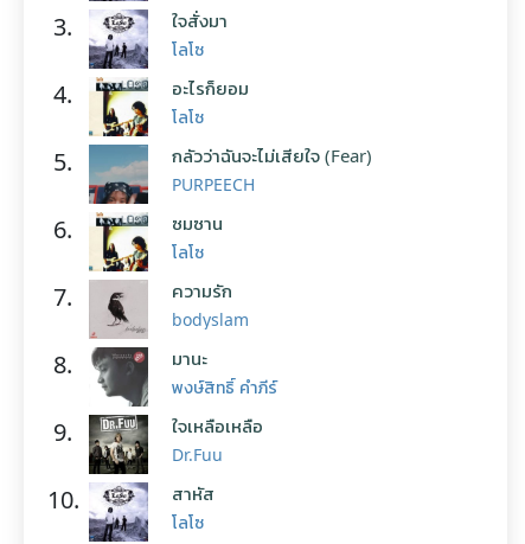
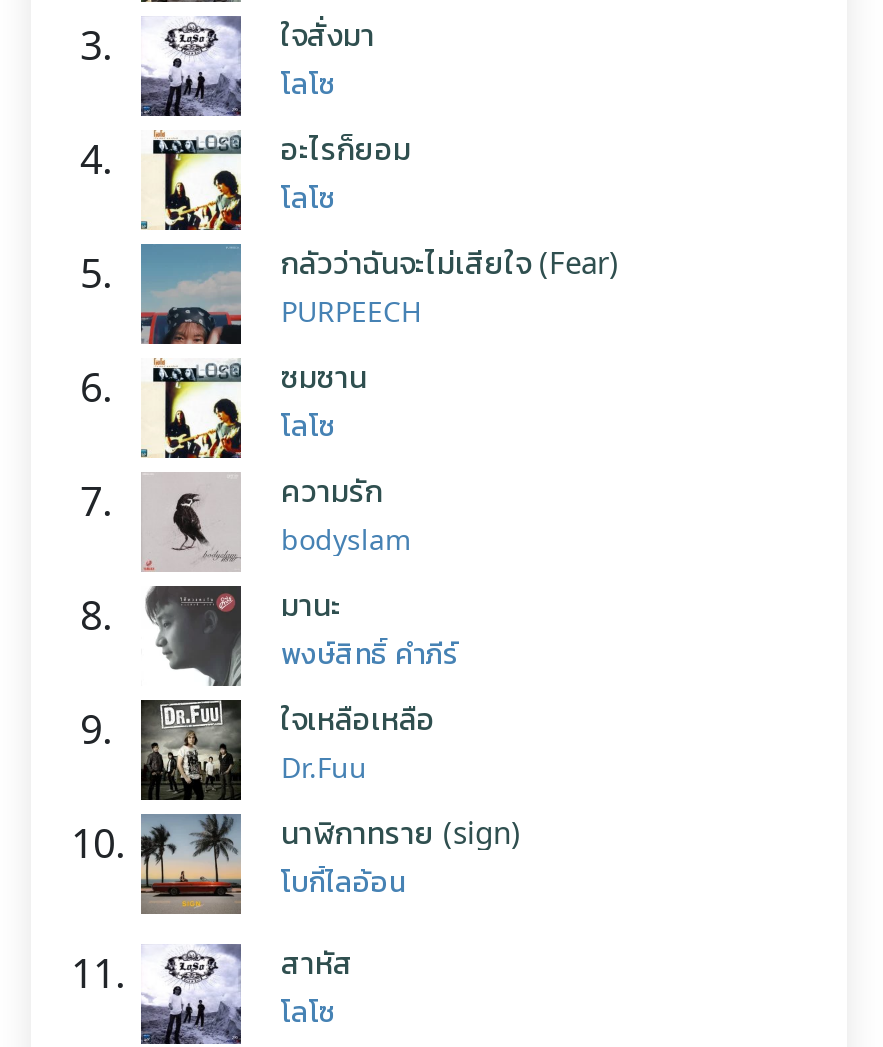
+ [image]
+ นาฬิกาทราย (sign)
+ โบกี้ไลอ้อน
+ 11.
